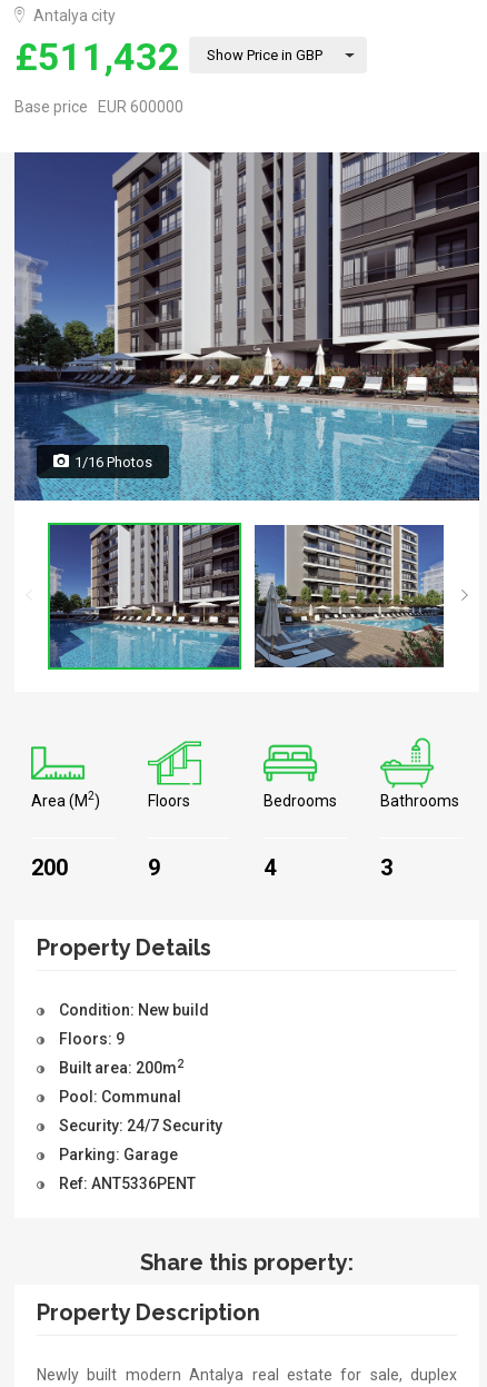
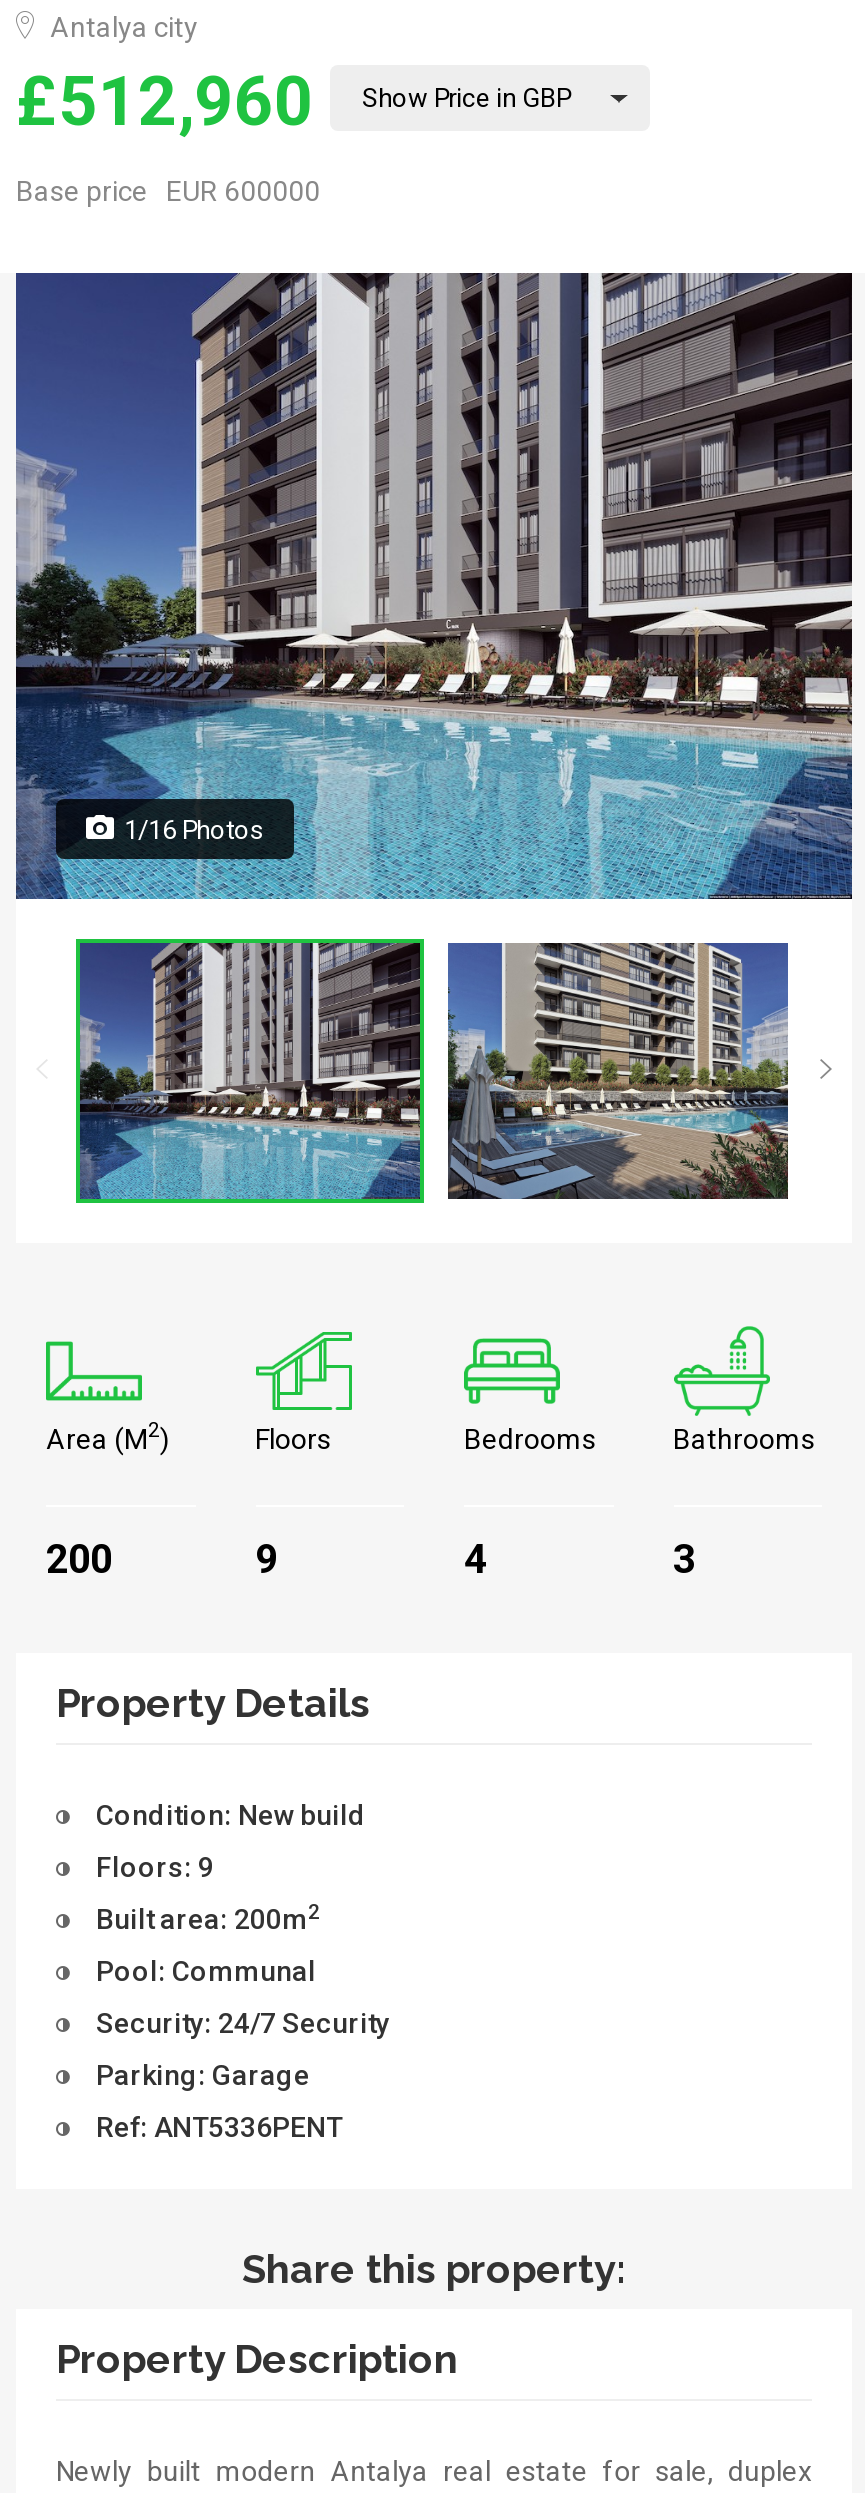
- £511,432 Show Price in GBP
+ £512,960 Show Price in GBP
